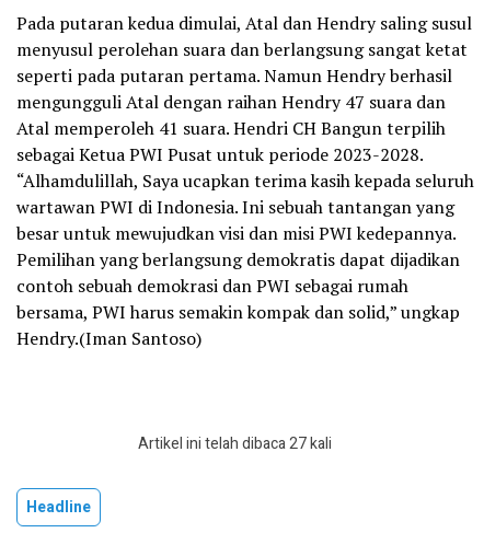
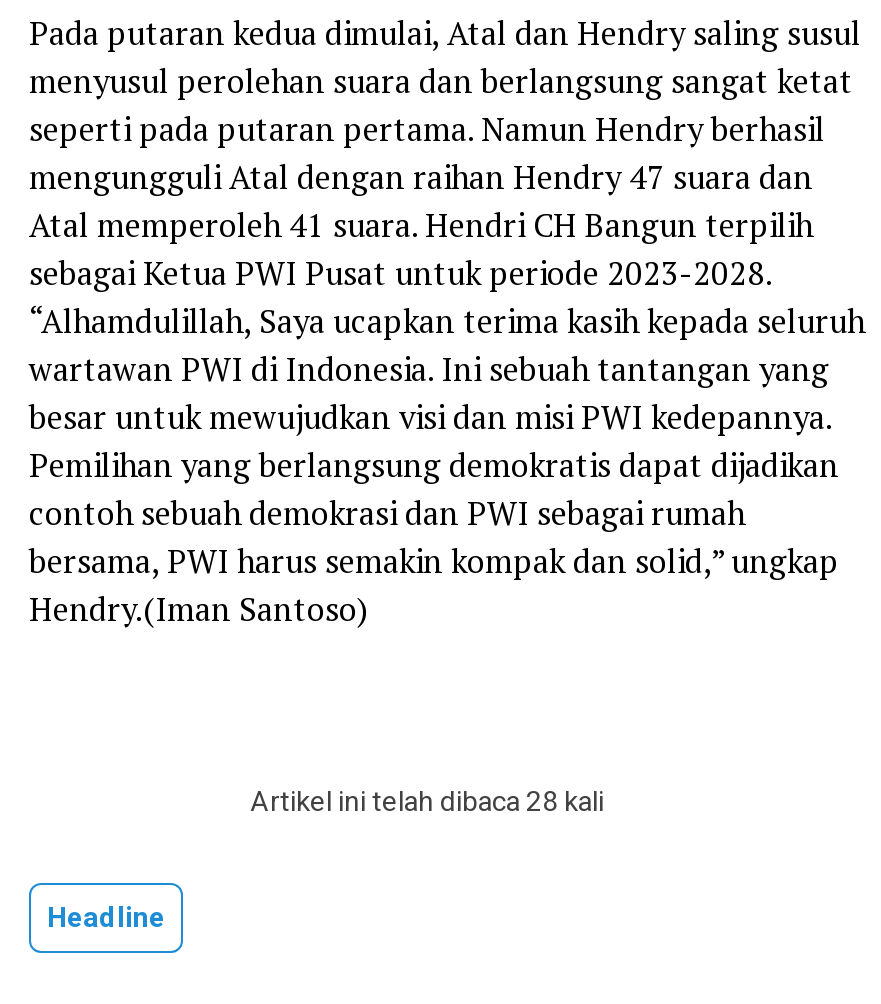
- Artikel ini telah dibaca 27 kali
+ Artikel ini telah dibaca 28 kali
